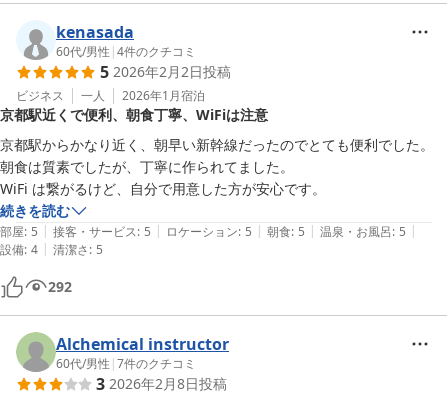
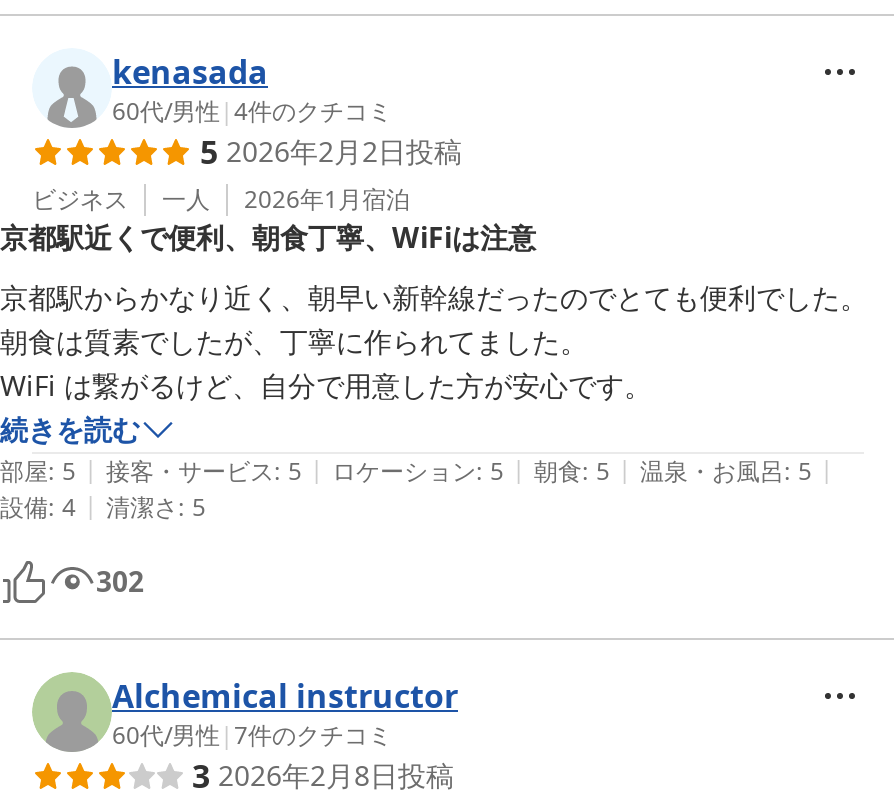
- 292
+ 302
